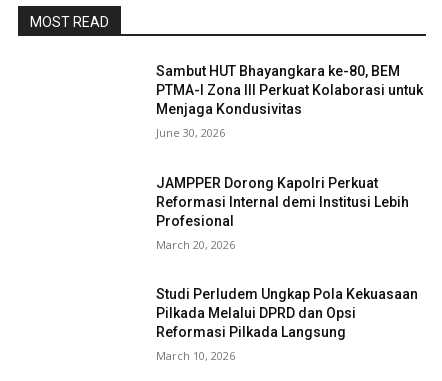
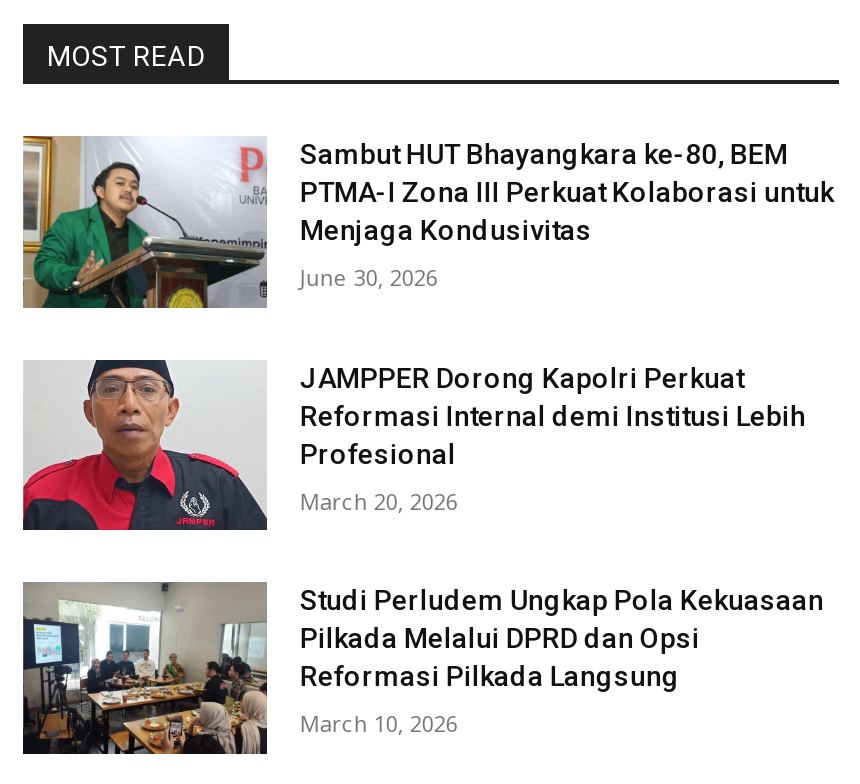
+ [image]

+ [image]

+ [image]
